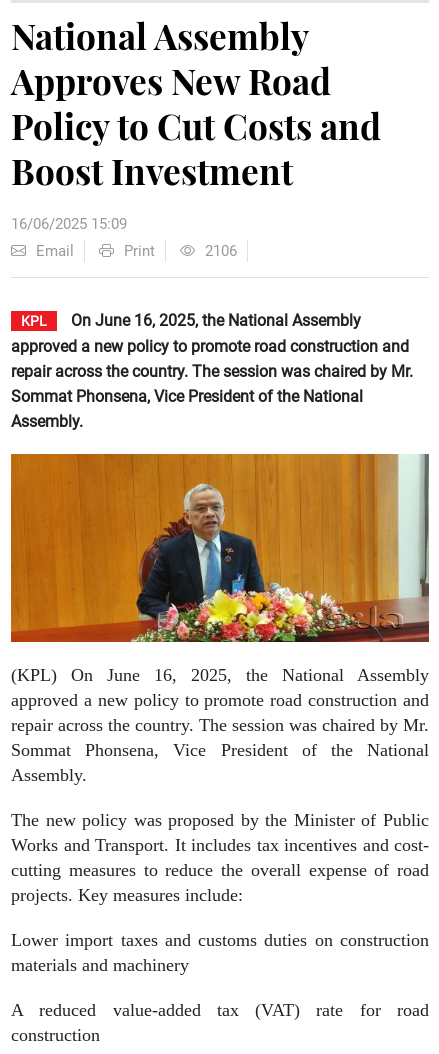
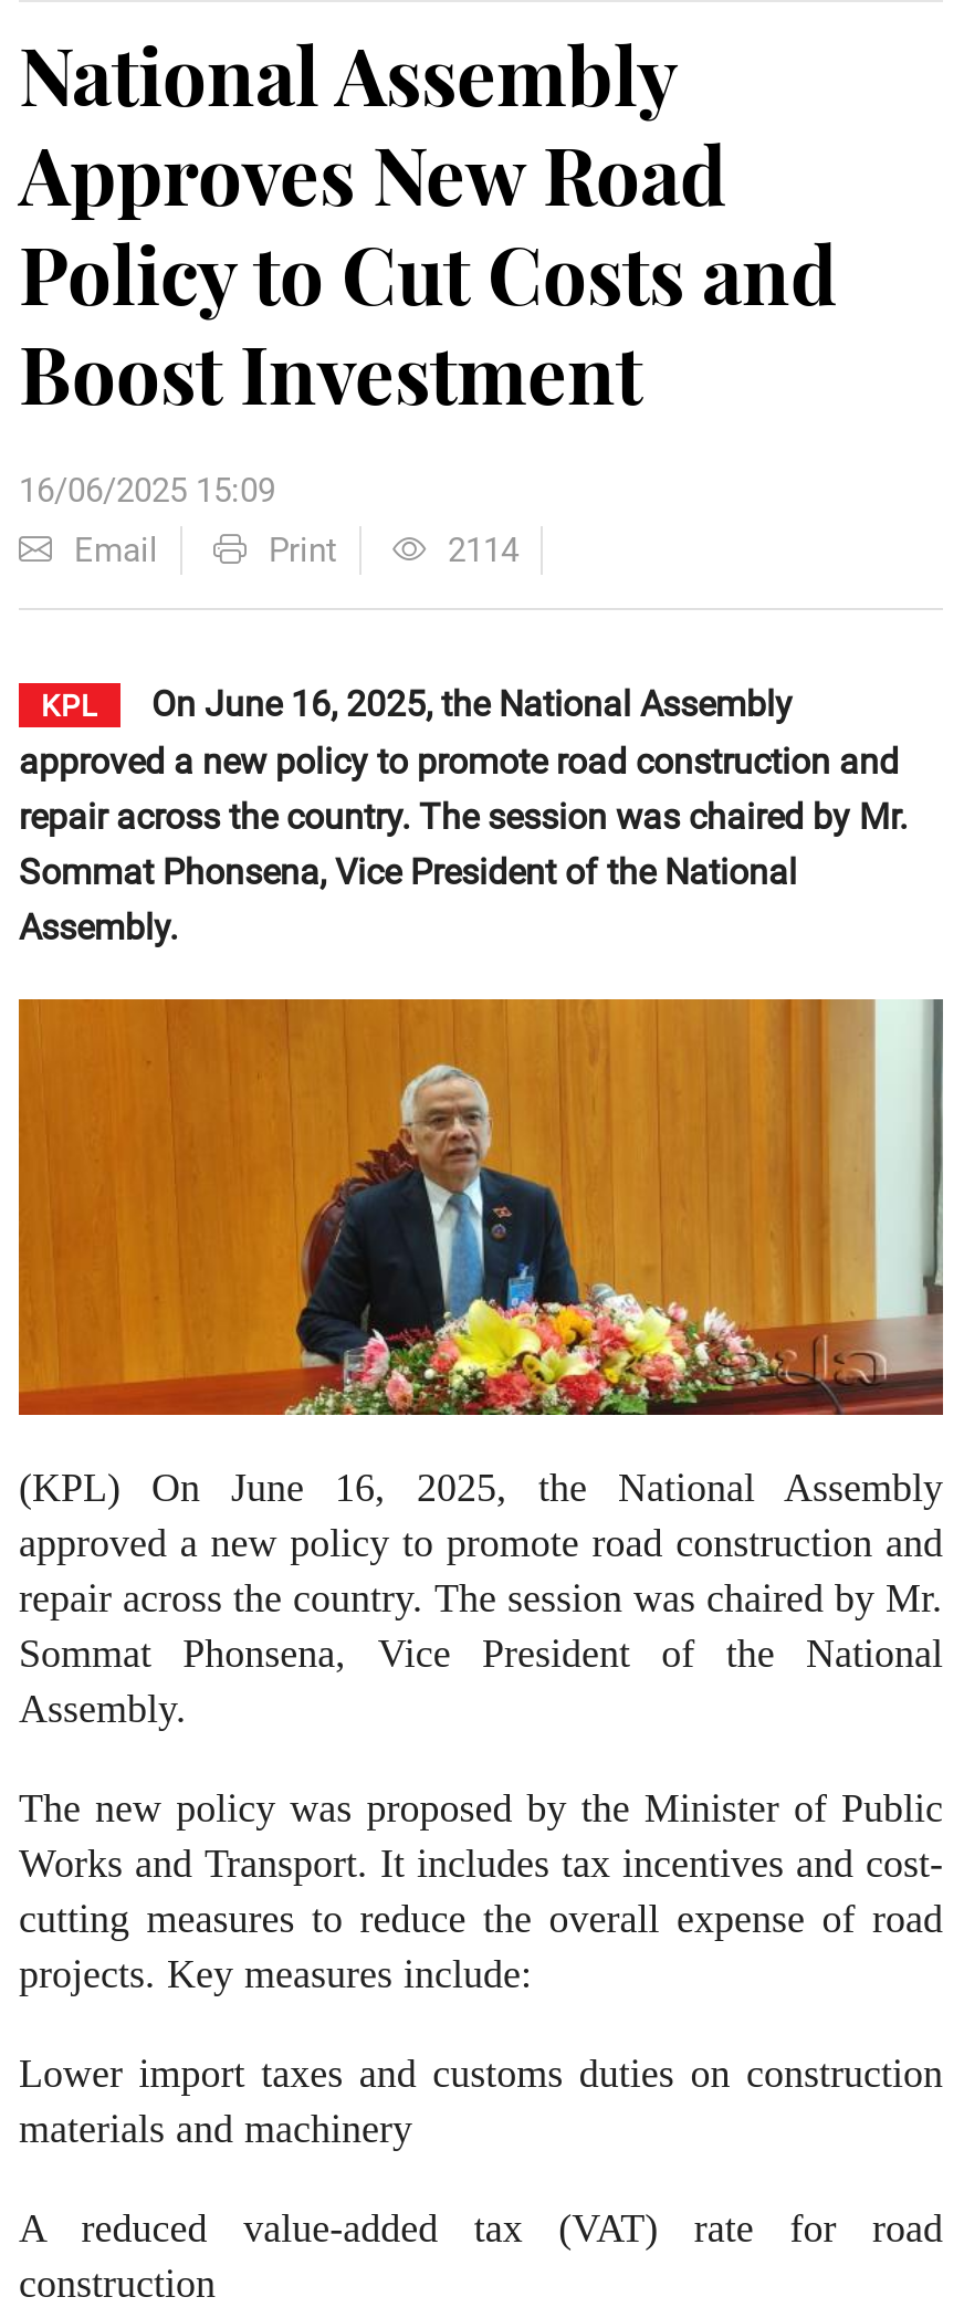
- 2106
+ 2114
